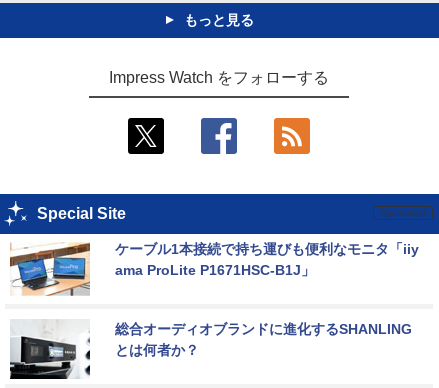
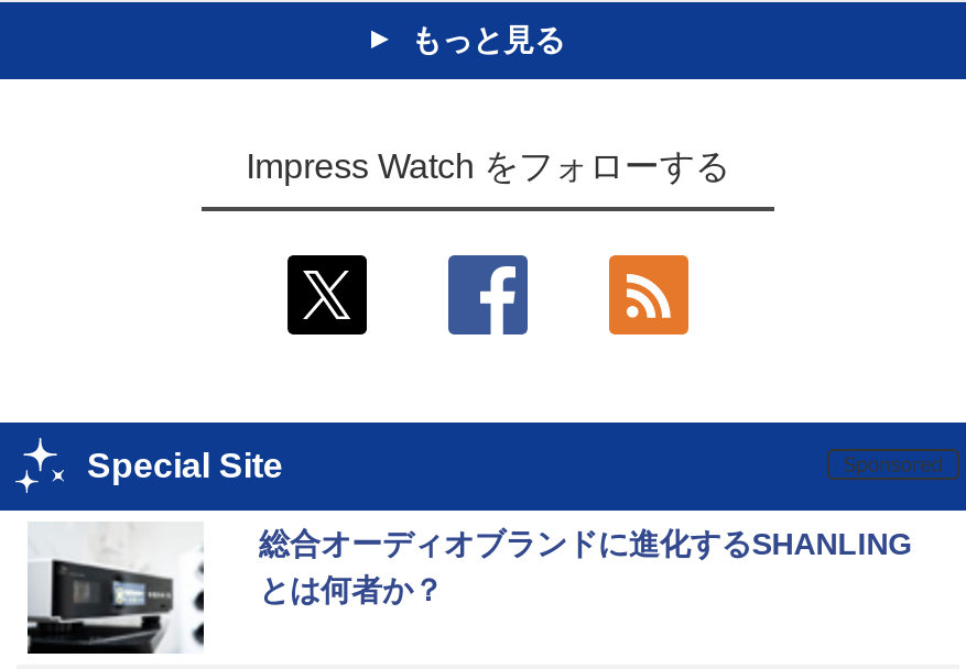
- [image]
- ケーブル1本接続で持ち運びも便利なモニタ「iiy
- ama ProLite P1671HSC-B1J」
